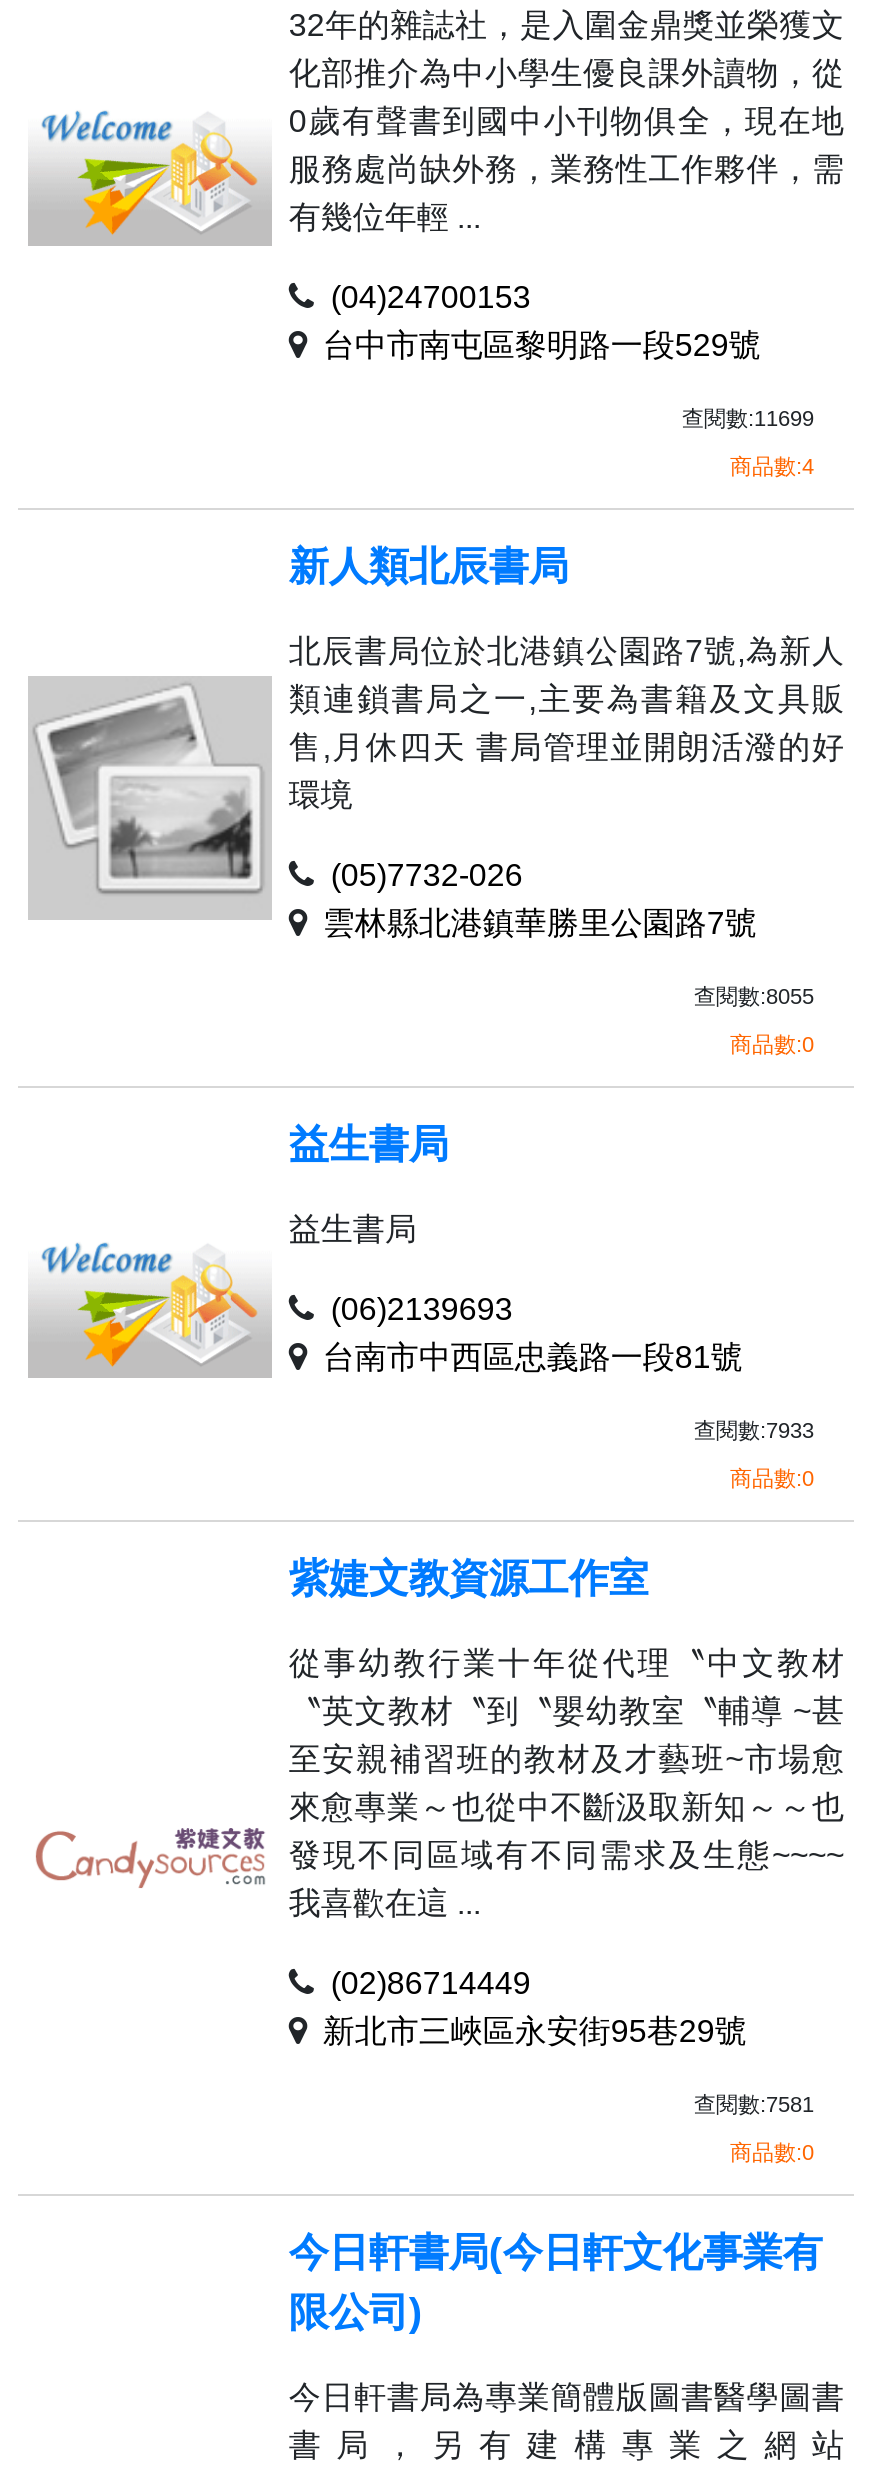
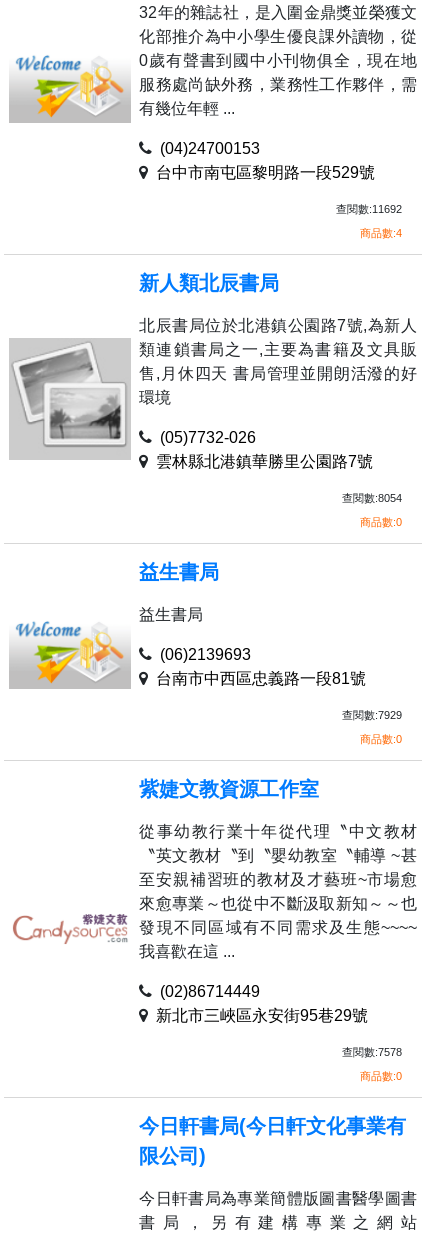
- 查閱數:11699
+ 查閱數:11692

- 查閱數:8055
+ 查閱數:8054

- 查閱數:7933
+ 查閱數:7929

- 查閱數:7581
+ 查閱數:7578
